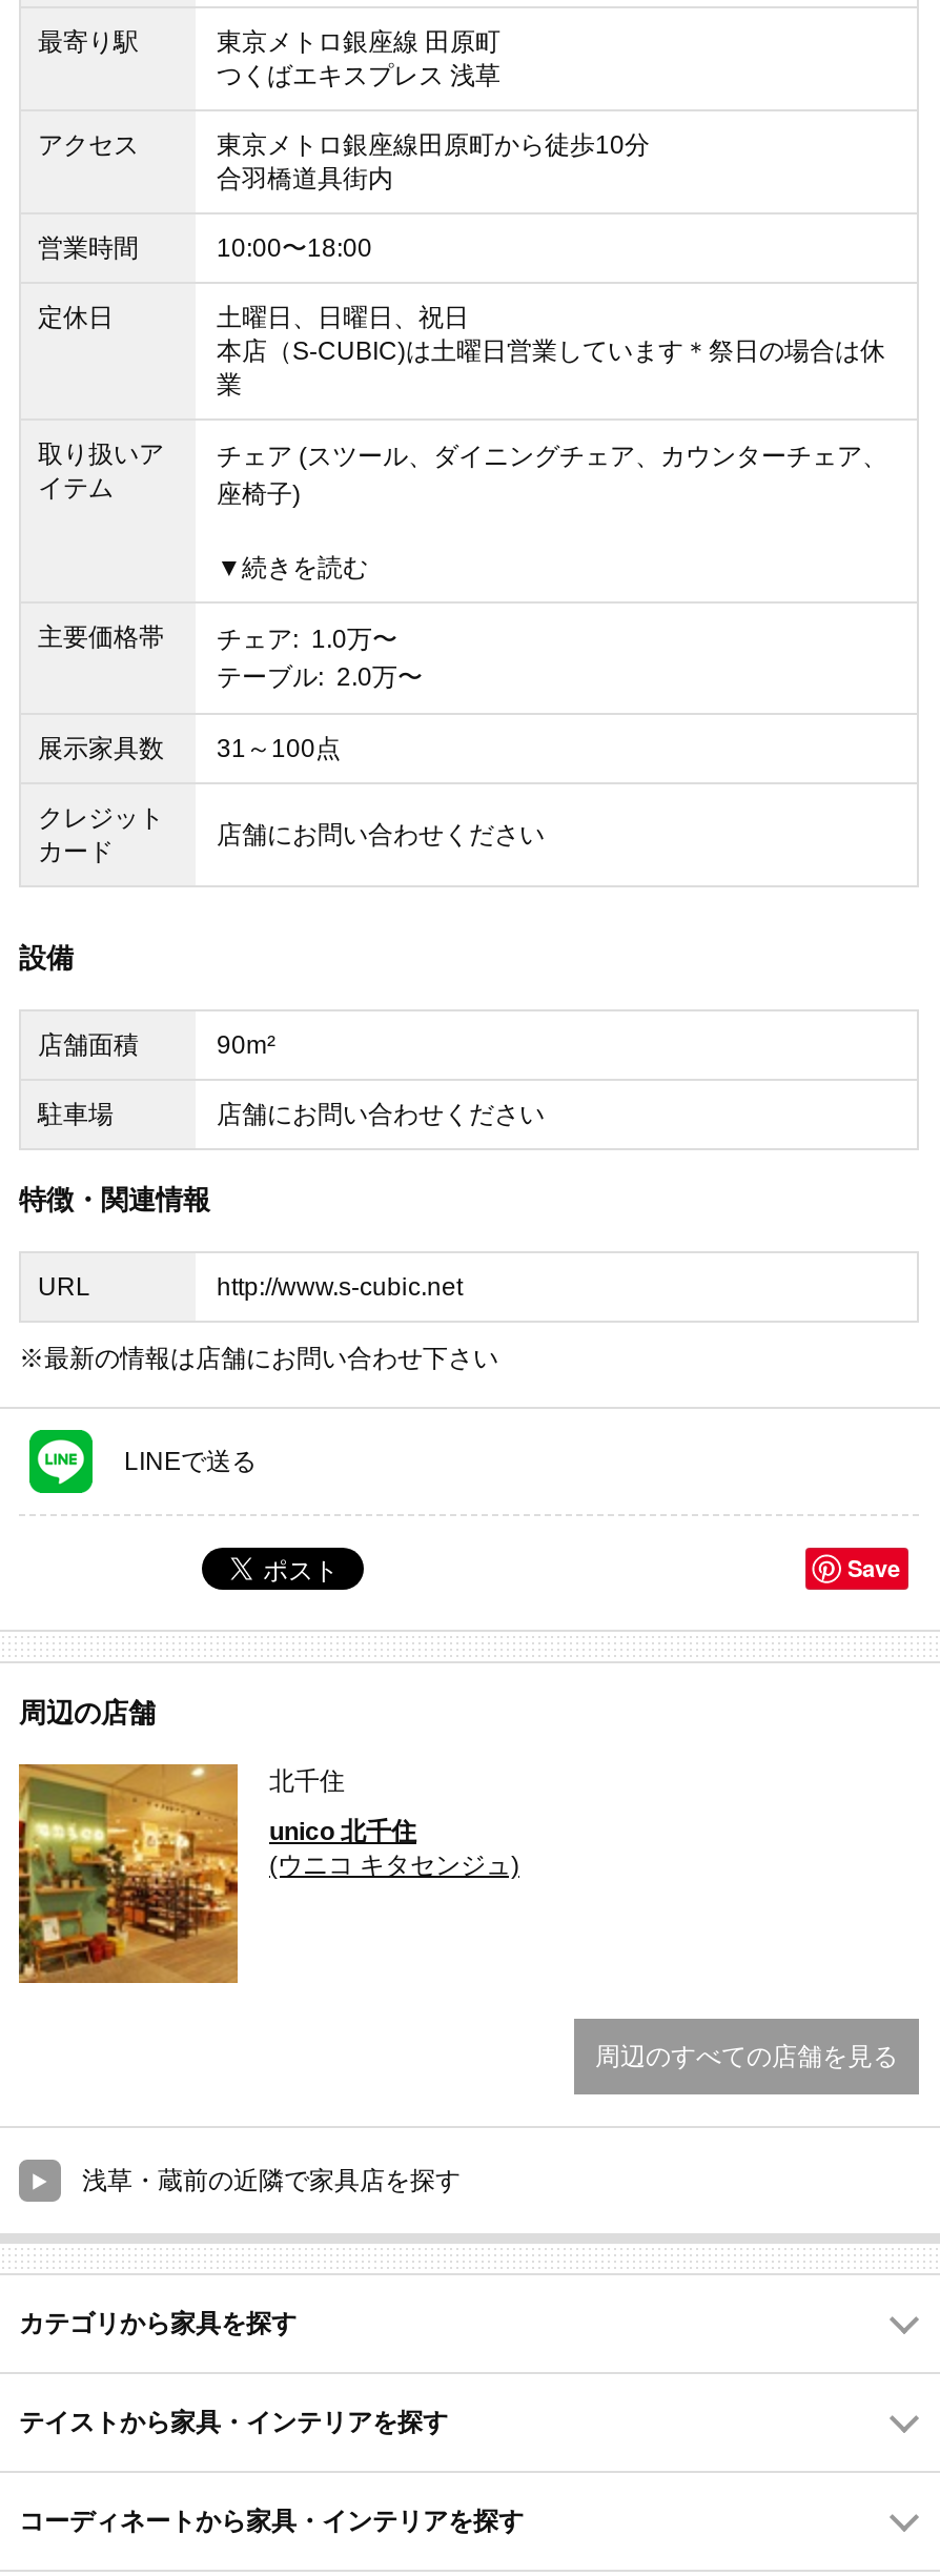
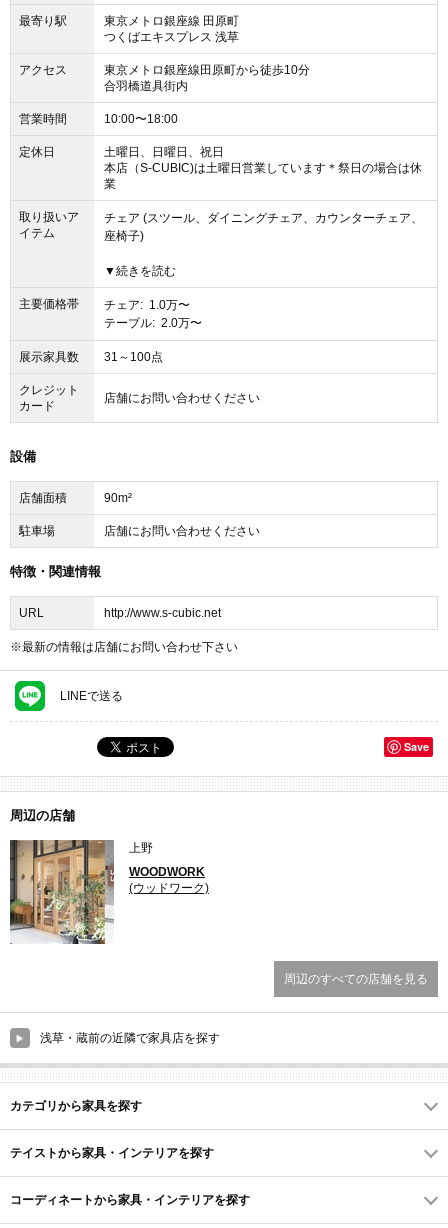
- [image]
- 北千住
+ [image]
+ 上野

- unico 北千住
- (ウニコ キタセンジュ)
+ WOODWORK
+ (ウッドワーク)
